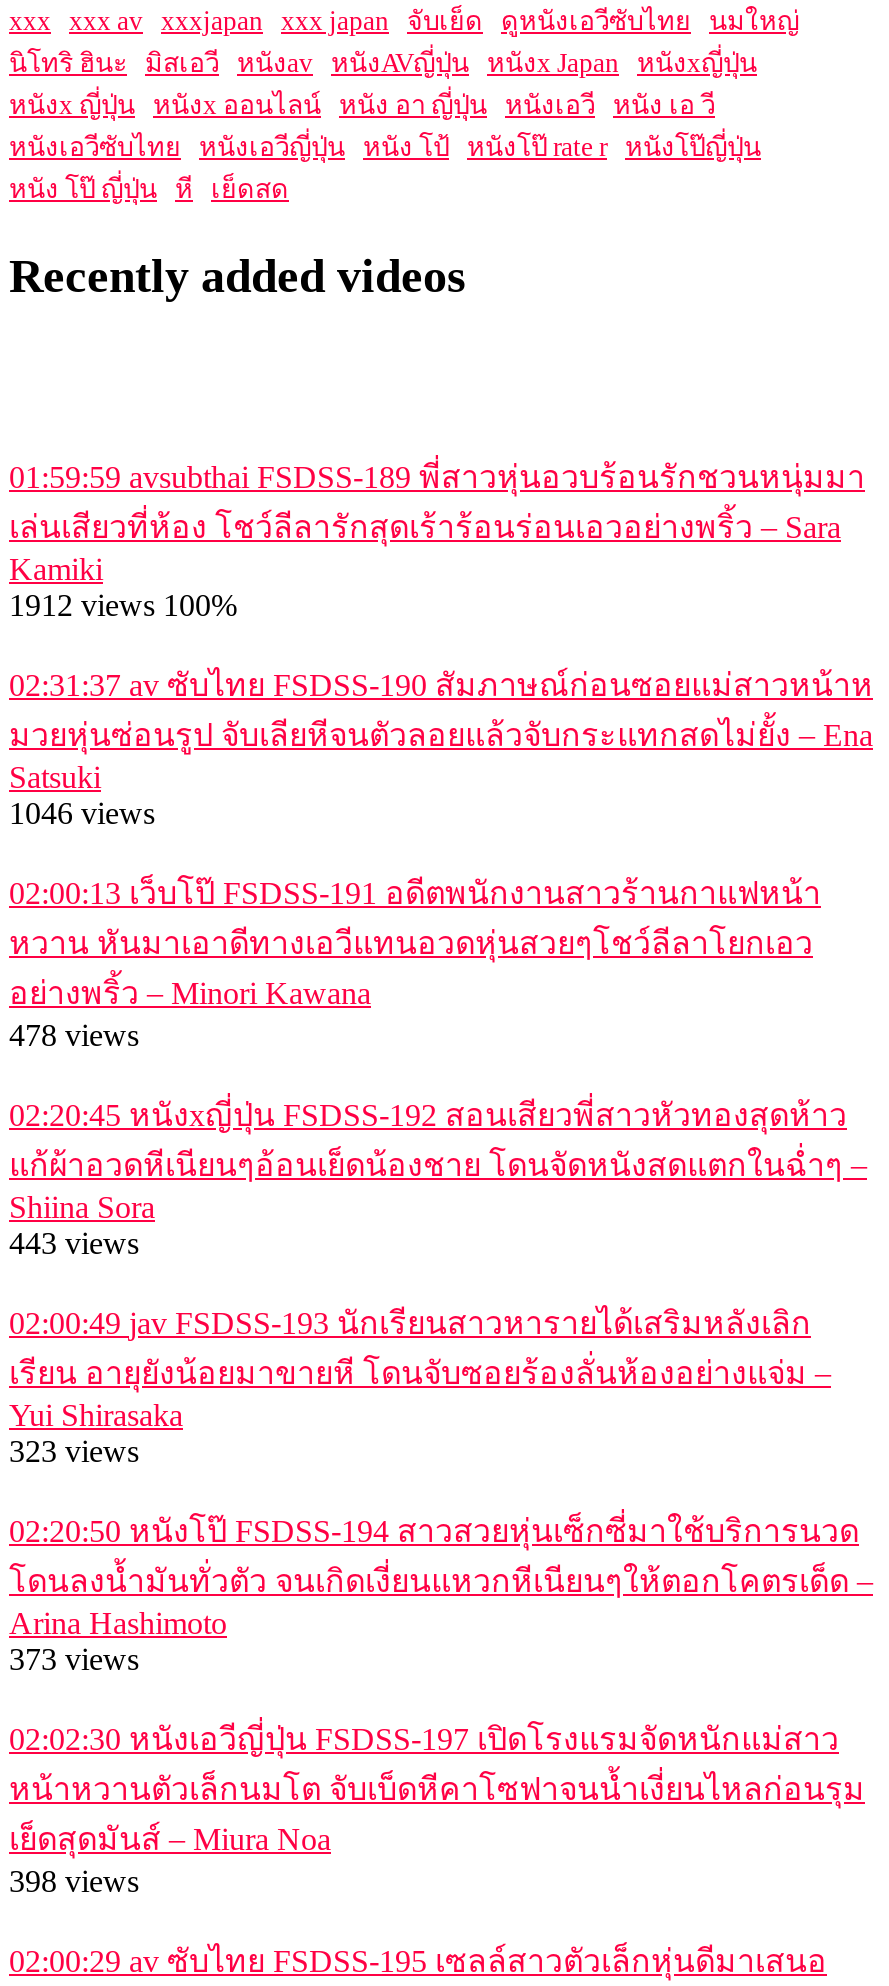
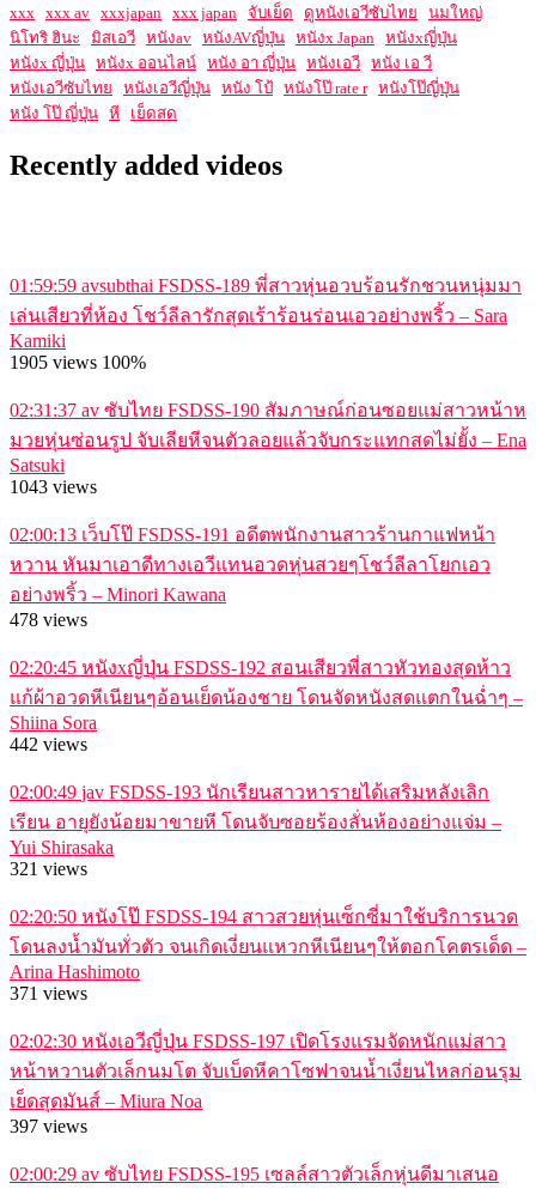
- 1912 views 100%
+ 1905 views 100%

- 1046 views
+ 1043 views

- 443 views
+ 442 views

- 323 views
+ 321 views

- 373 views
+ 371 views

- 398 views
+ 397 views
